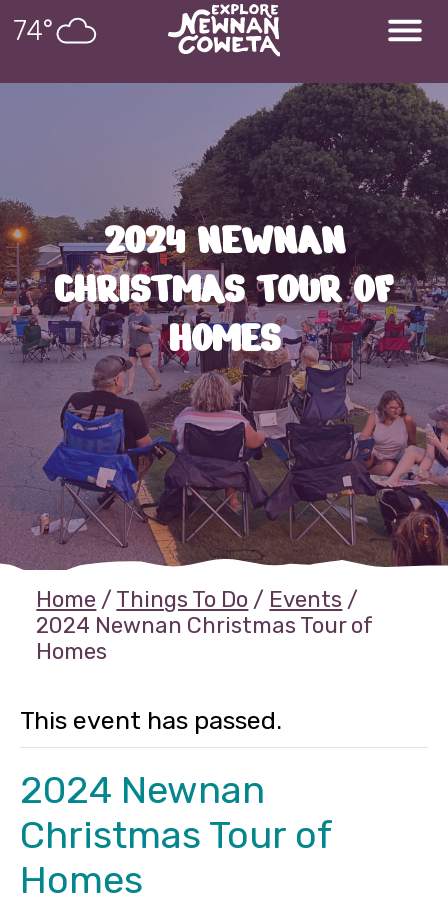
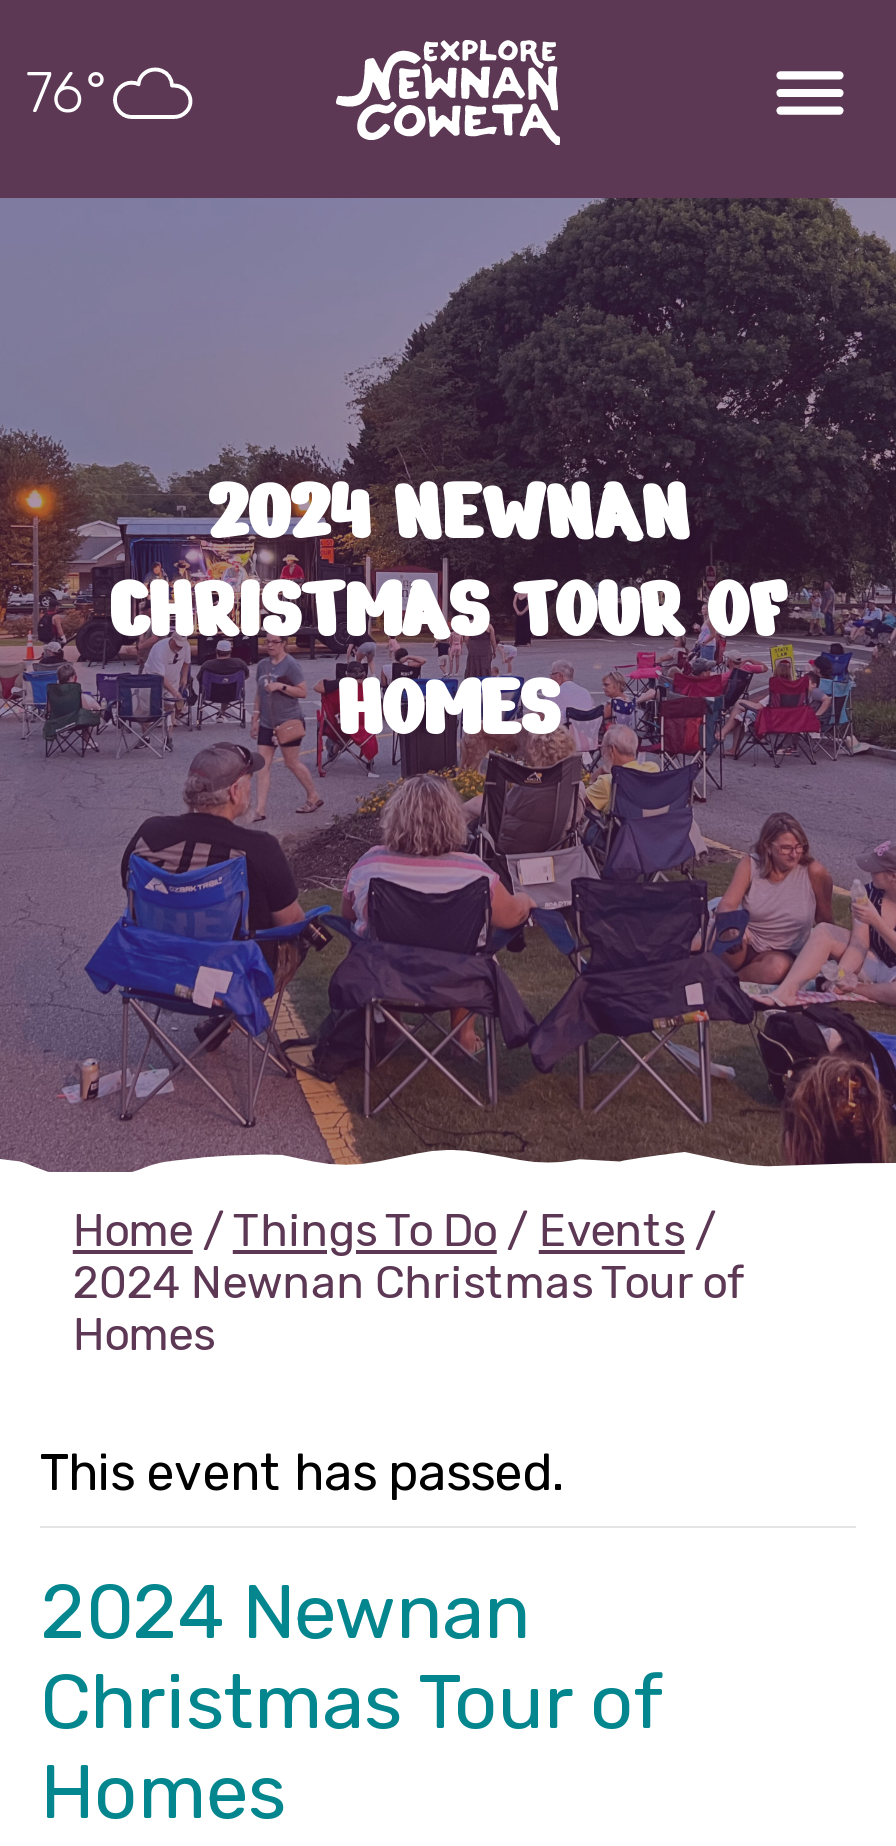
- 74°
+ 76°
